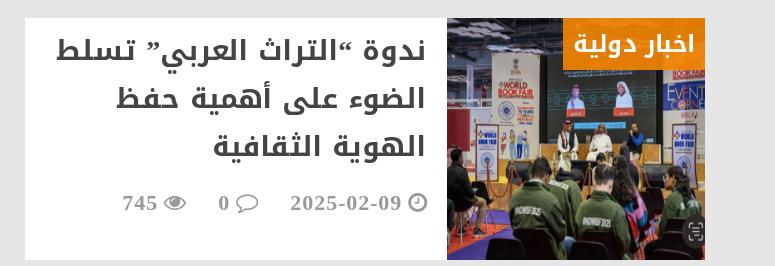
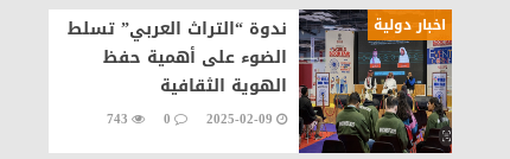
- 745 0 2025-02-09
+ 743 0 2025-02-09
